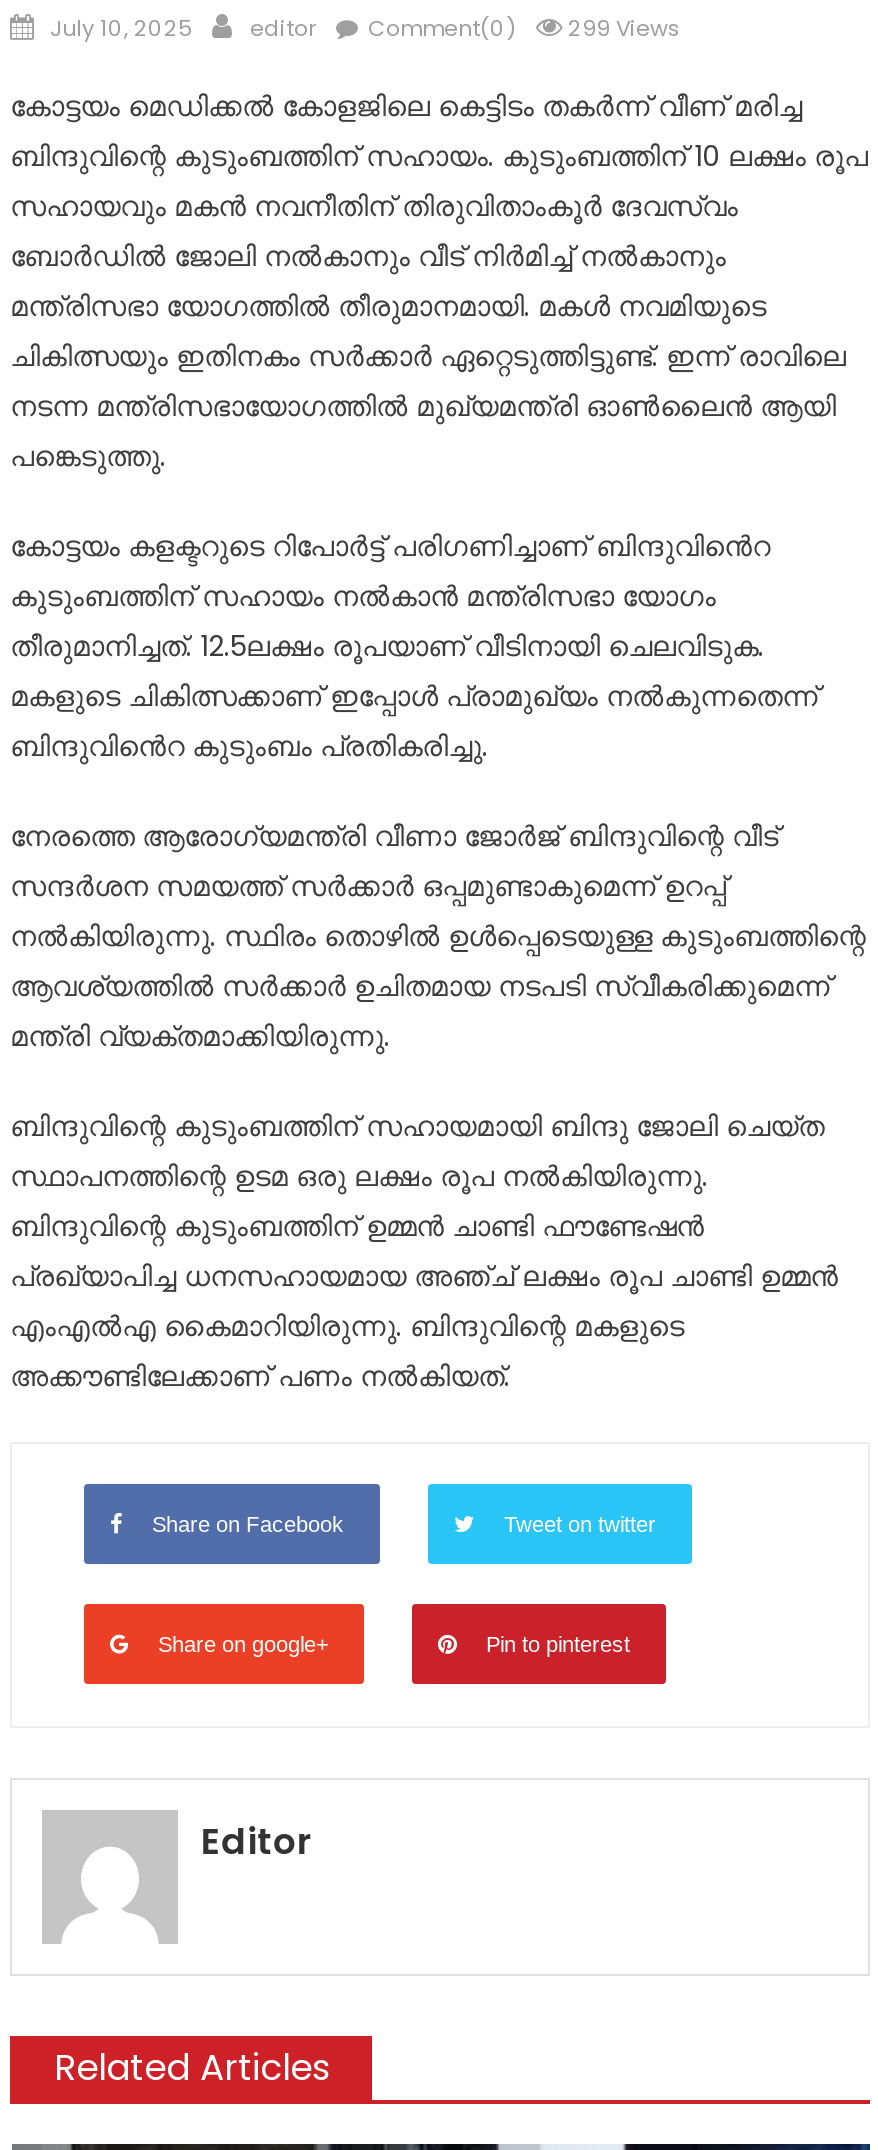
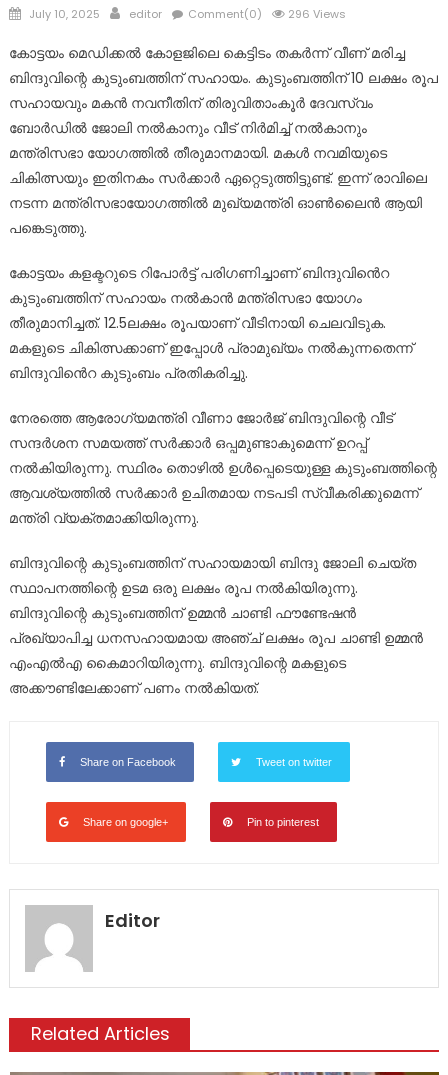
- 299 Views
+ 296 Views
